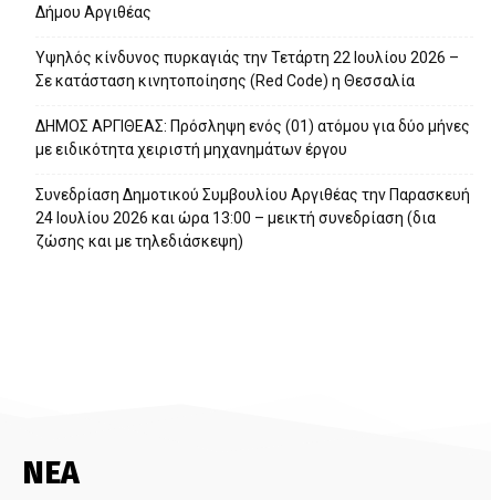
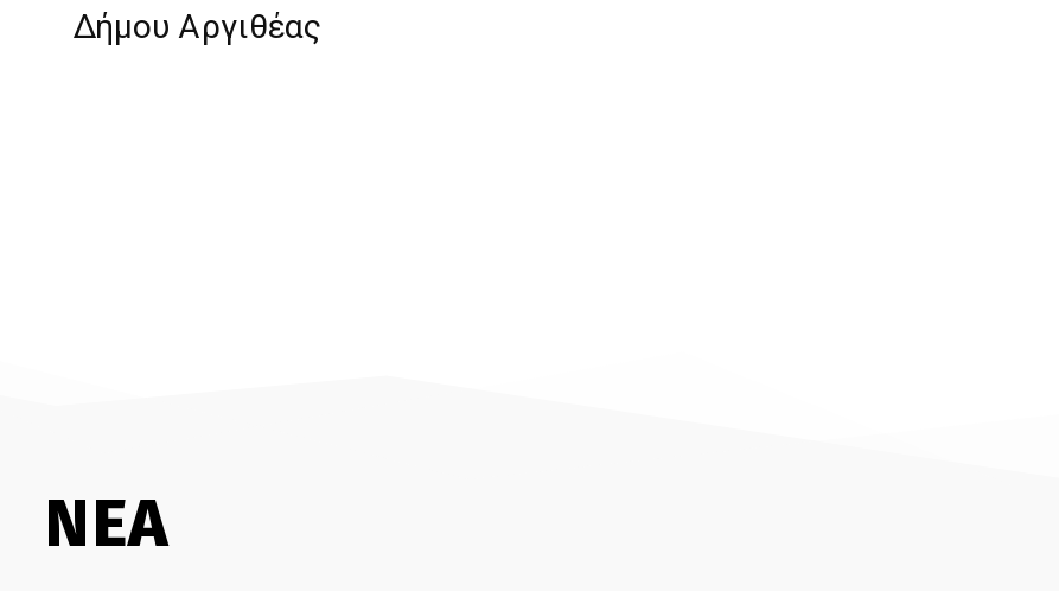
- Υψηλός κίνδυνος πυρκαγιάς την Τετάρτη 22 Ιουλίου 2026 –
- Σε κατάσταση κινητοποίησης (Red Code) η Θεσσαλία
- ΔΗΜΟΣ ΑΡΓΙΘΕΑΣ: Πρόσληψη ενός (01) ατόμου για δύο μήνες
- με ειδικότητα χειριστή μηχανημάτων έργου
- Συνεδρίαση Δημοτικού Συμβουλίου Αργιθέας την Παρασκευή
- 24 Ιουλίου 2026 και ώρα 13:00 – μεικτή συνεδρίαση (δια
- ζώσης και με τηλεδιάσκεψη)
